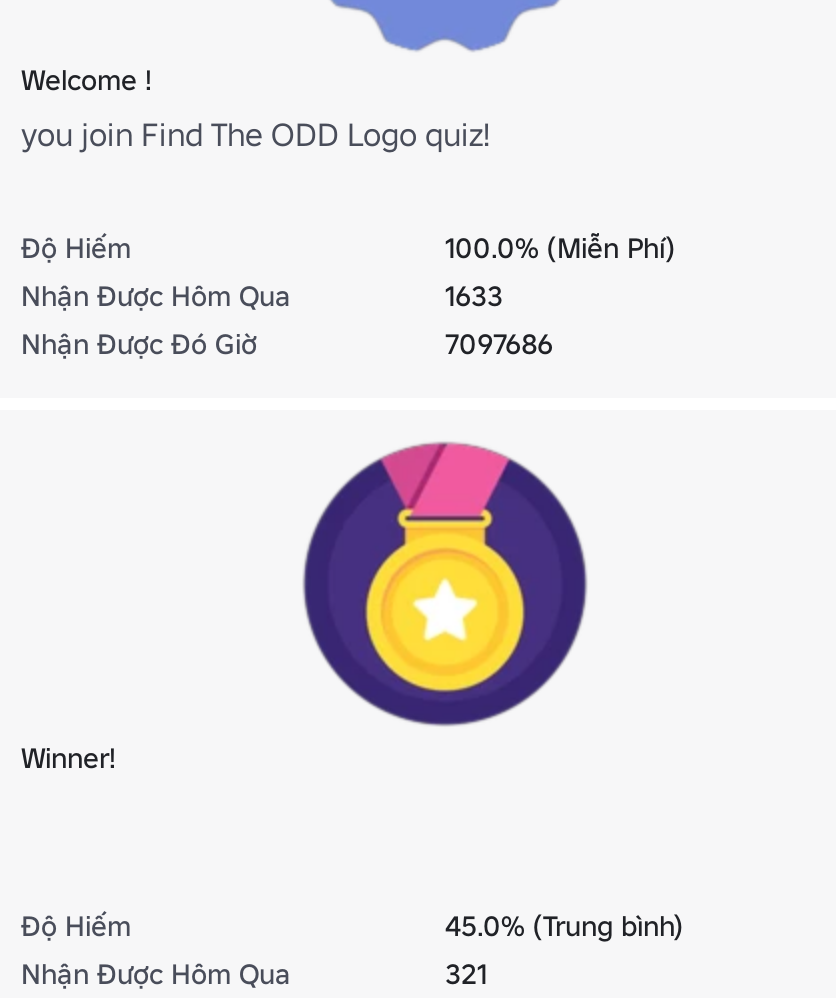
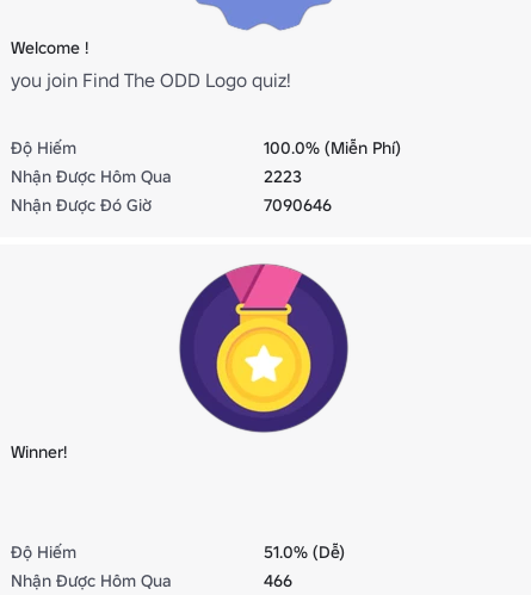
- 1633
+ 2223

- 7097686
+ 7090646

- 45.0% (Trung bình)
+ 51.0% (Dễ)

- 321
+ 466
